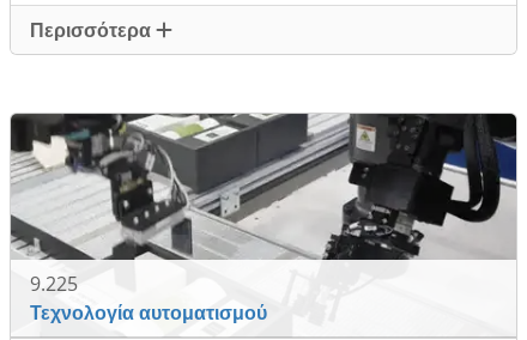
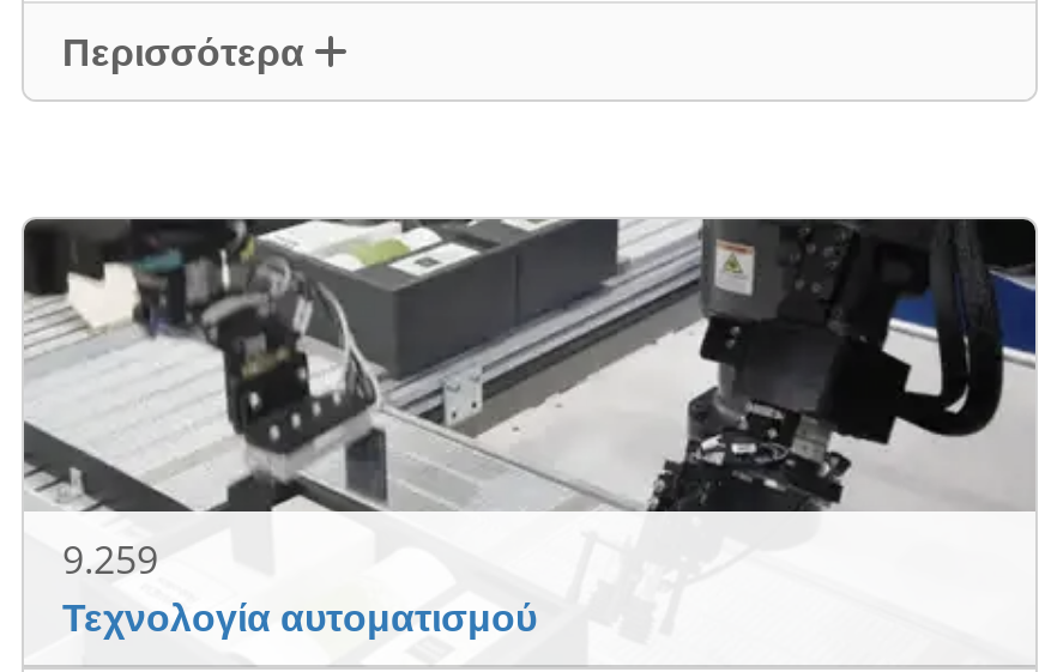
- 9.225
+ 9.259
